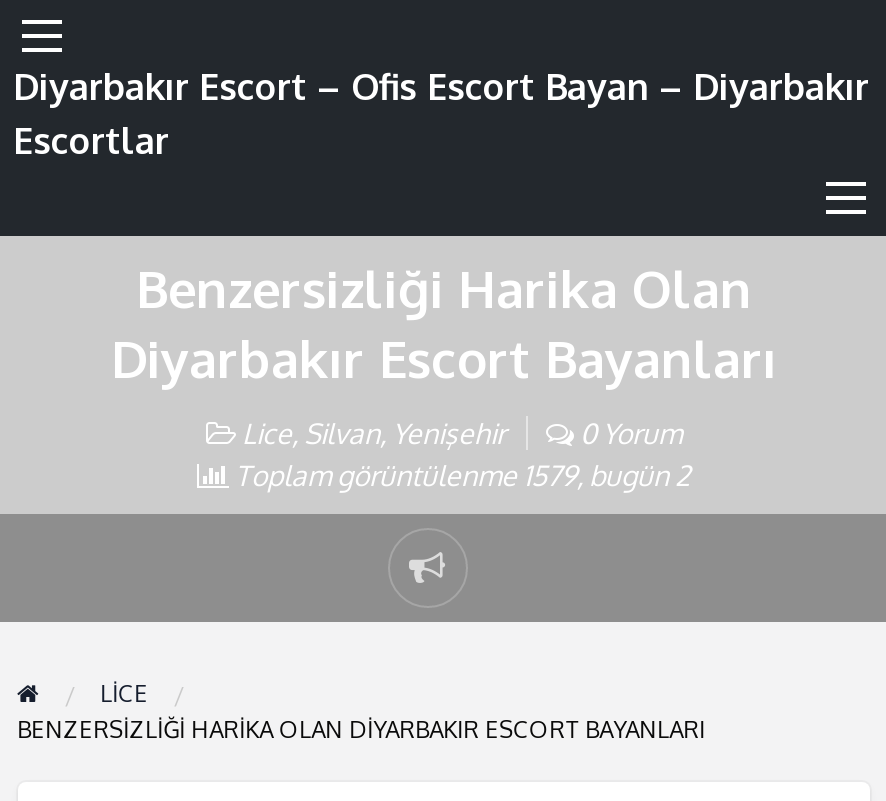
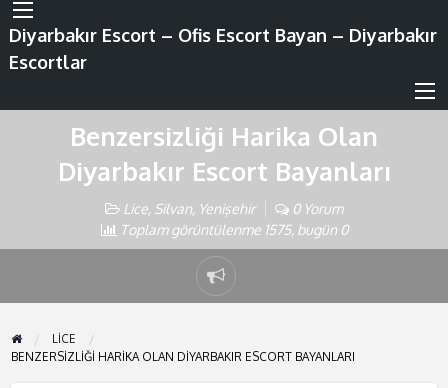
- Toplam görüntülenme 1579, bugün 2
+ Toplam görüntülenme 1575, bugün 0
